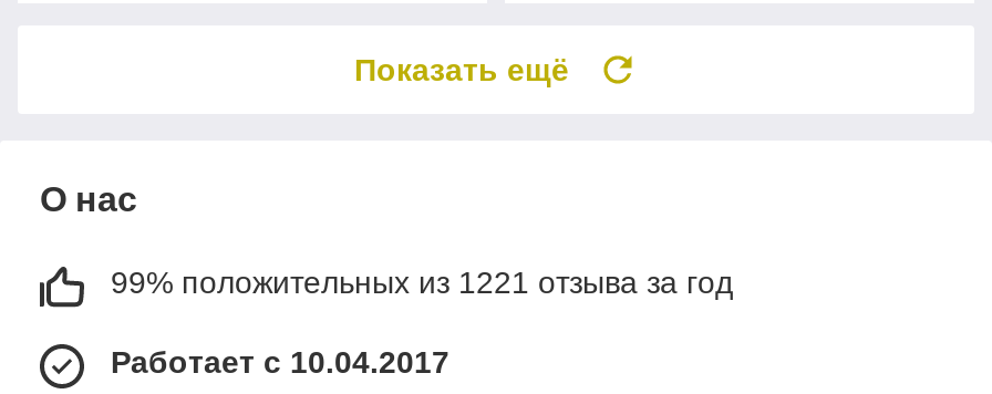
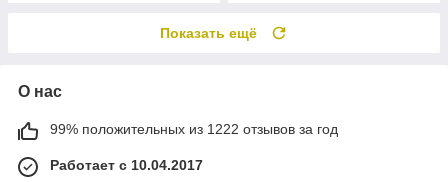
- 99% положительных из 1221 отзыва за год
+ 99% положительных из 1222 отзывов за год
